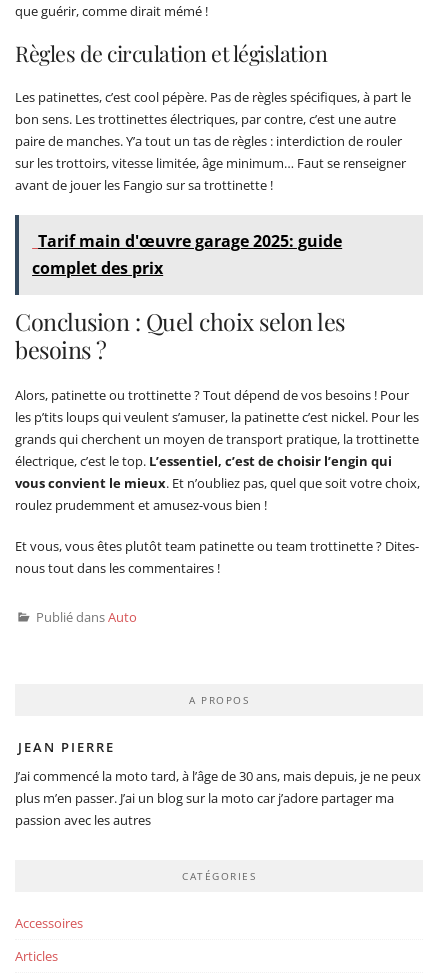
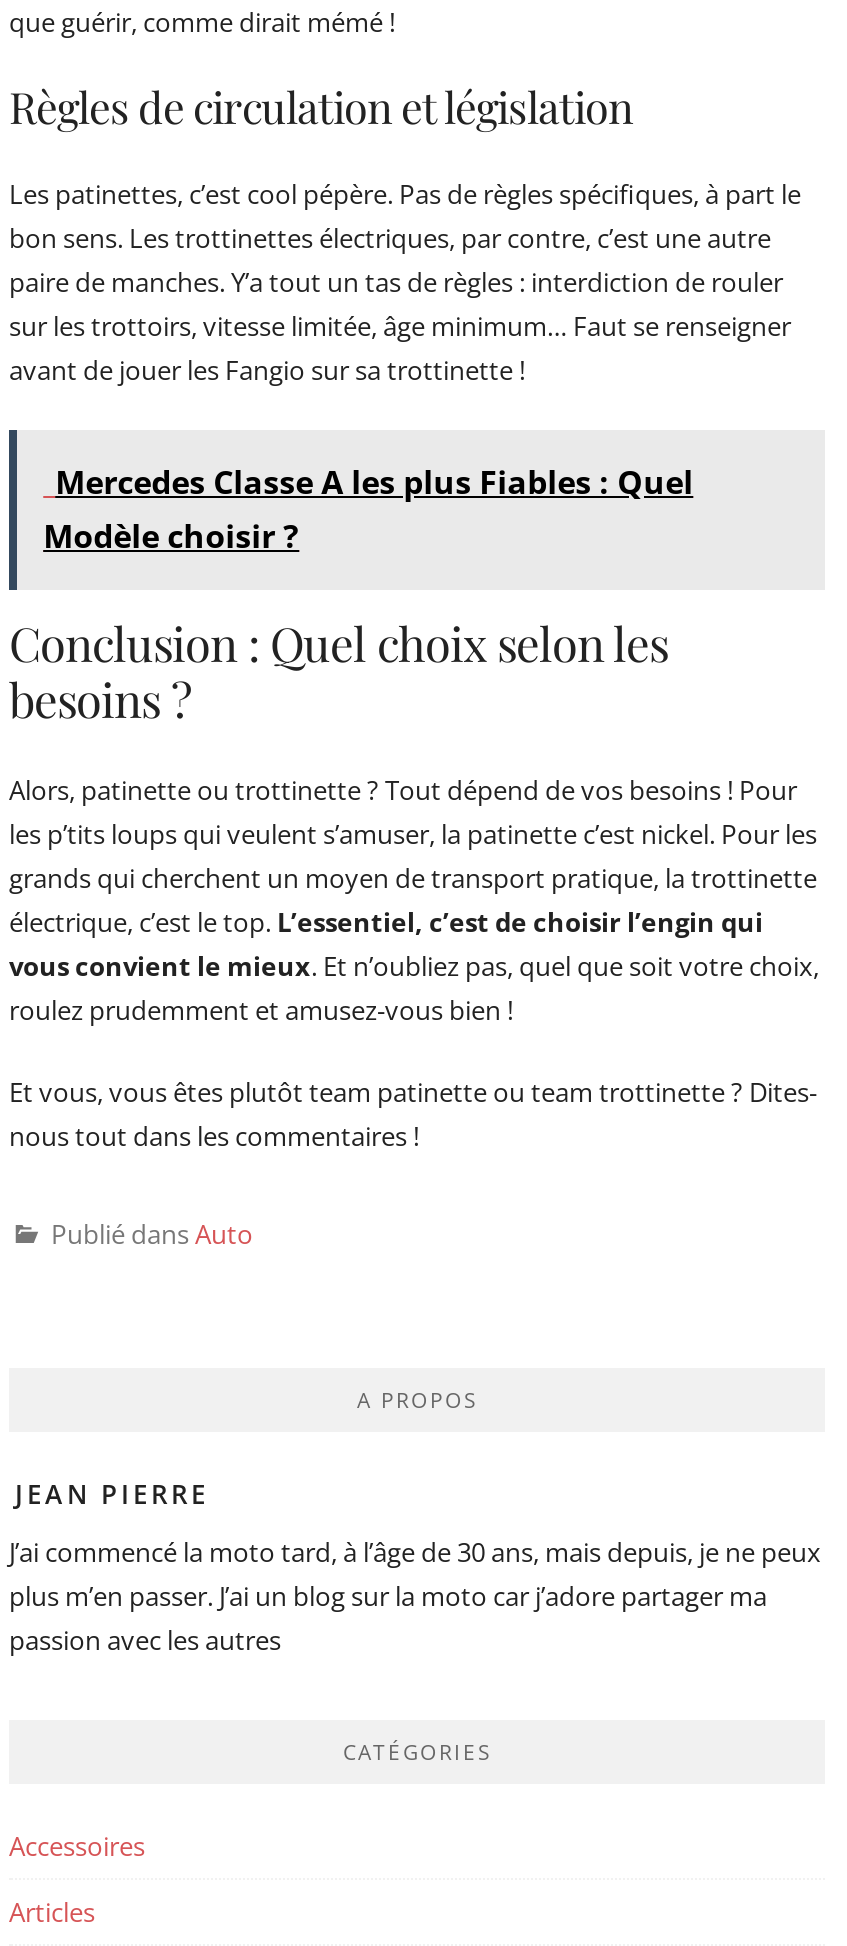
- Tarif main d'œuvre garage 2025: guide
- complet des prix
+ Mercedes Classe A les plus Fiables : Quel
+ Modèle choisir ?
